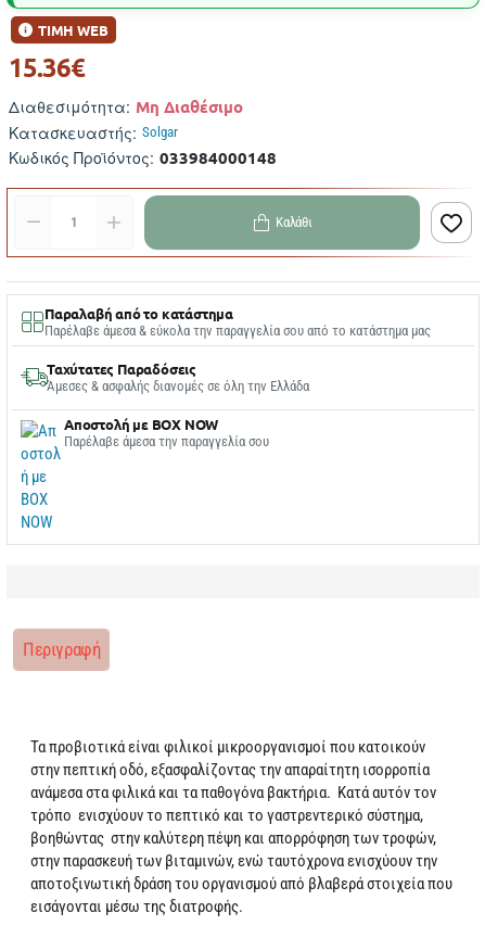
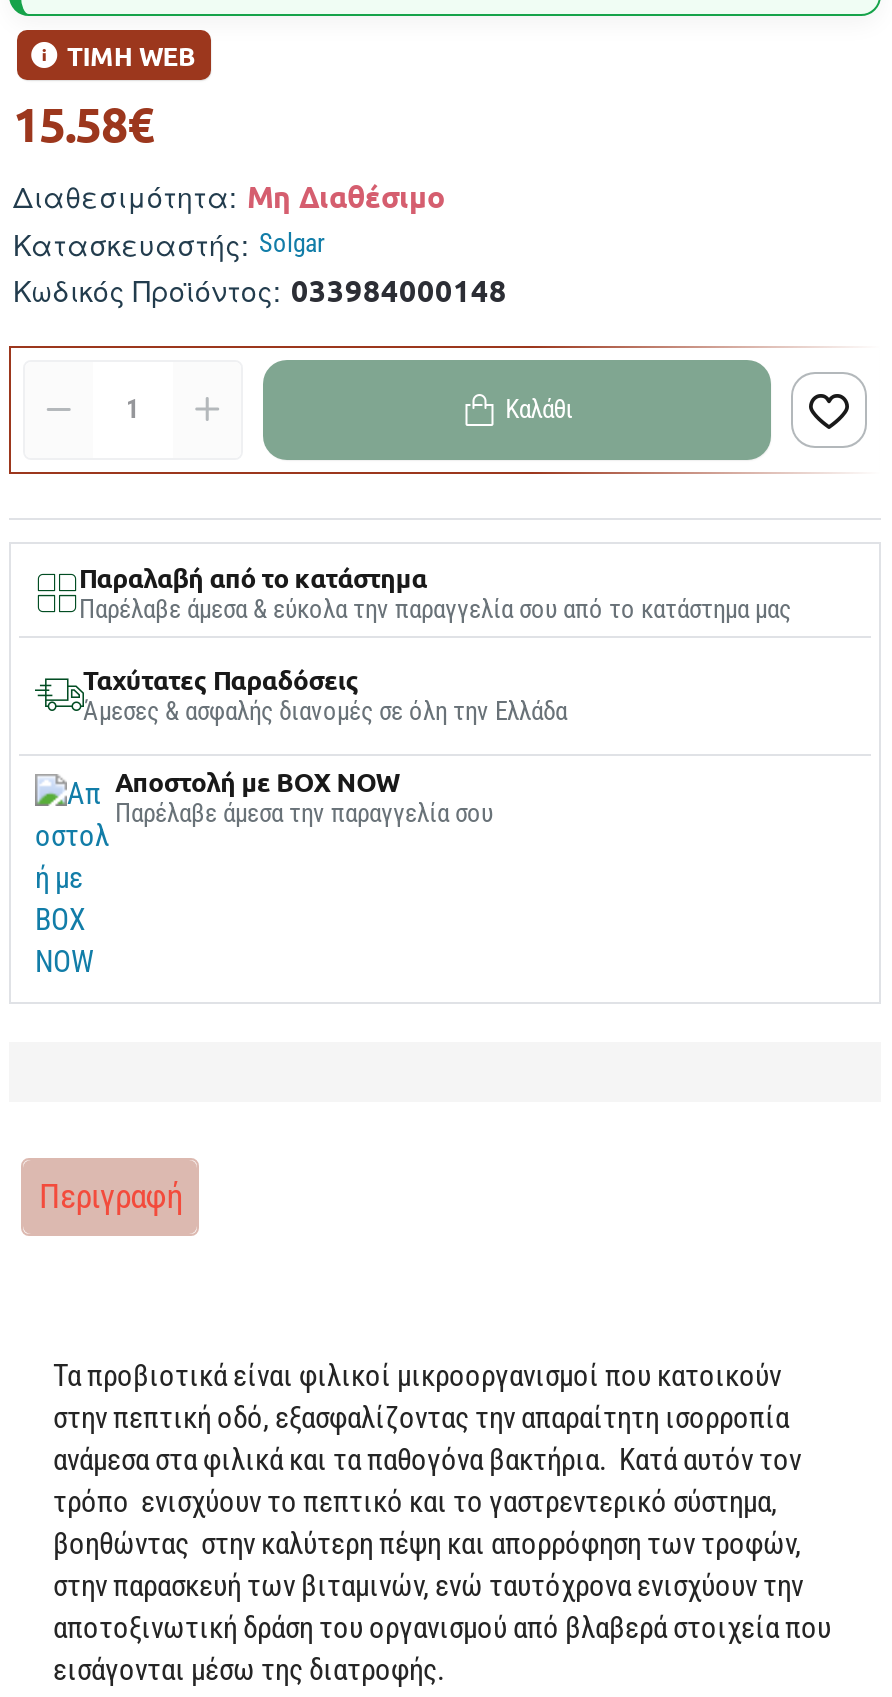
- 15.36€
+ 15.58€
